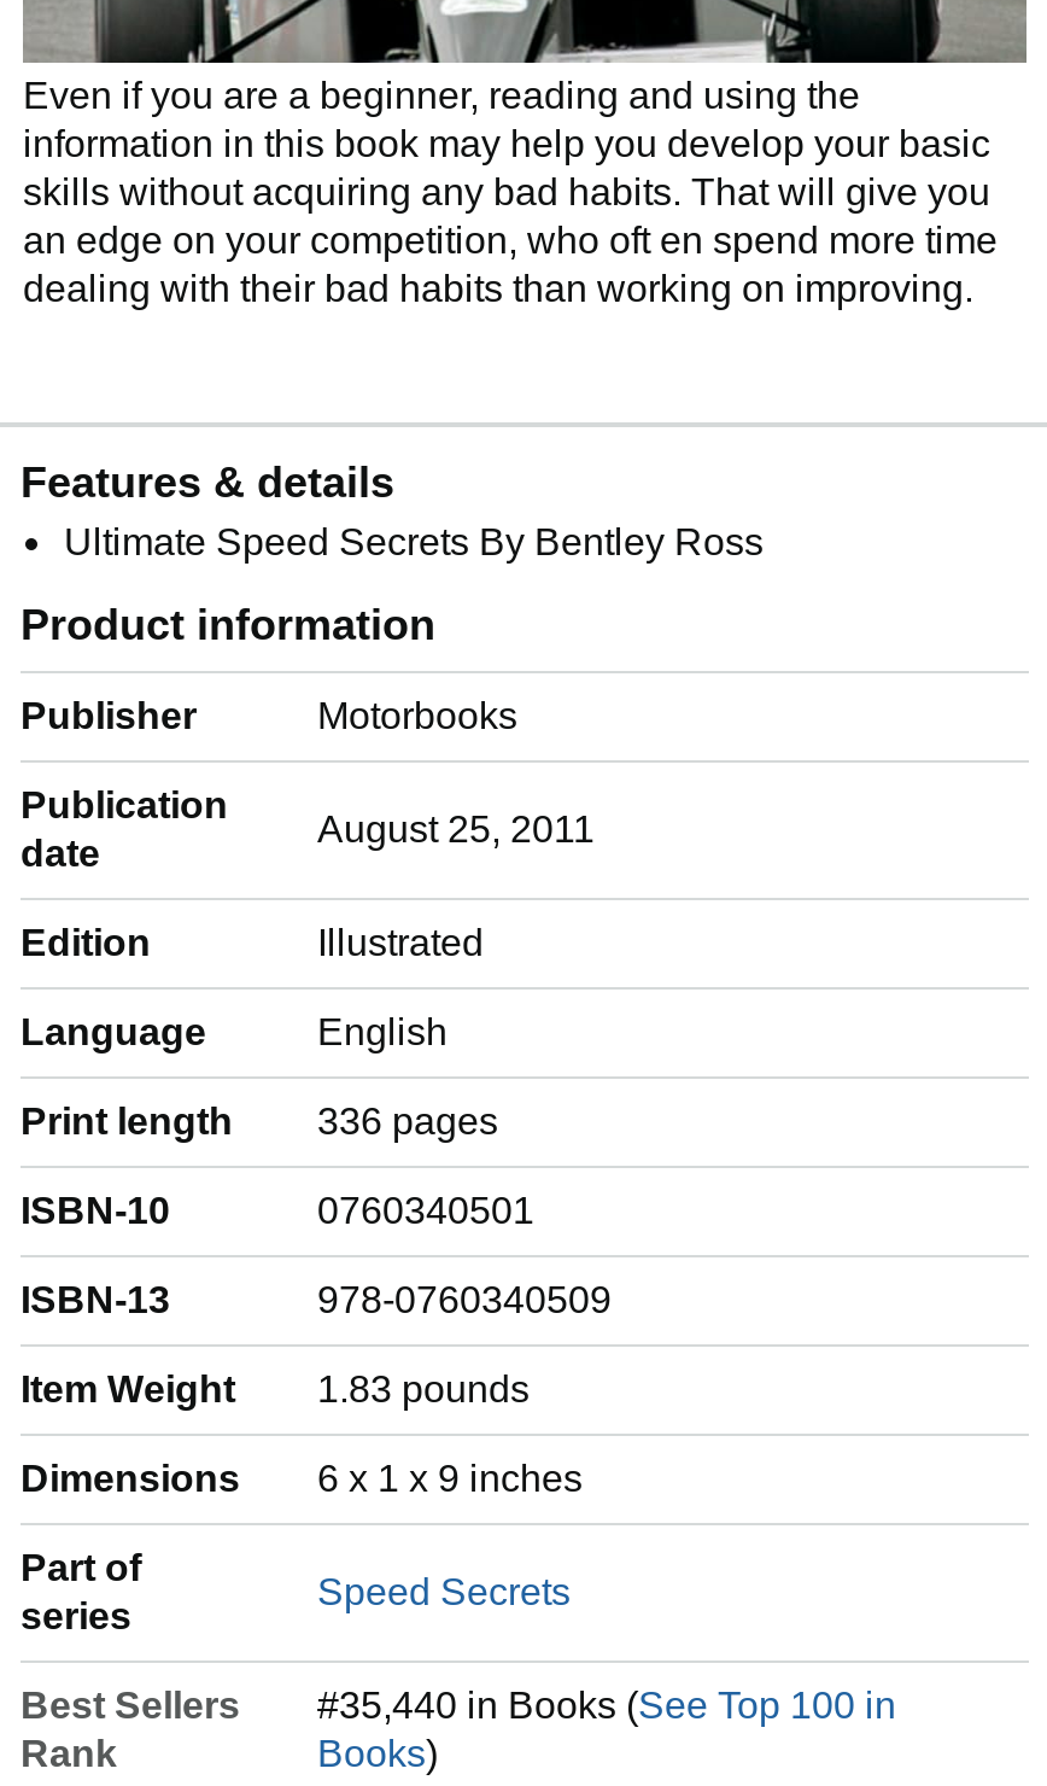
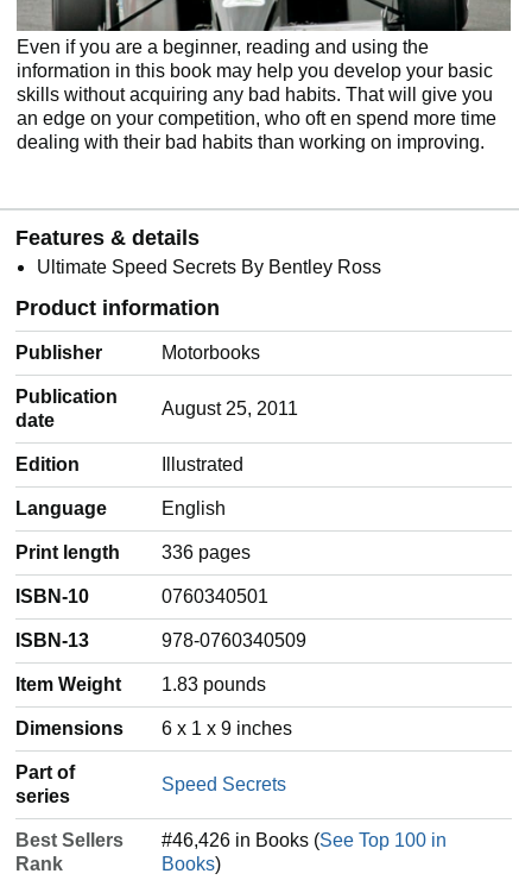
- #35,440 in Books (See Top 100 in
+ #46,426 in Books (See Top 100 in
